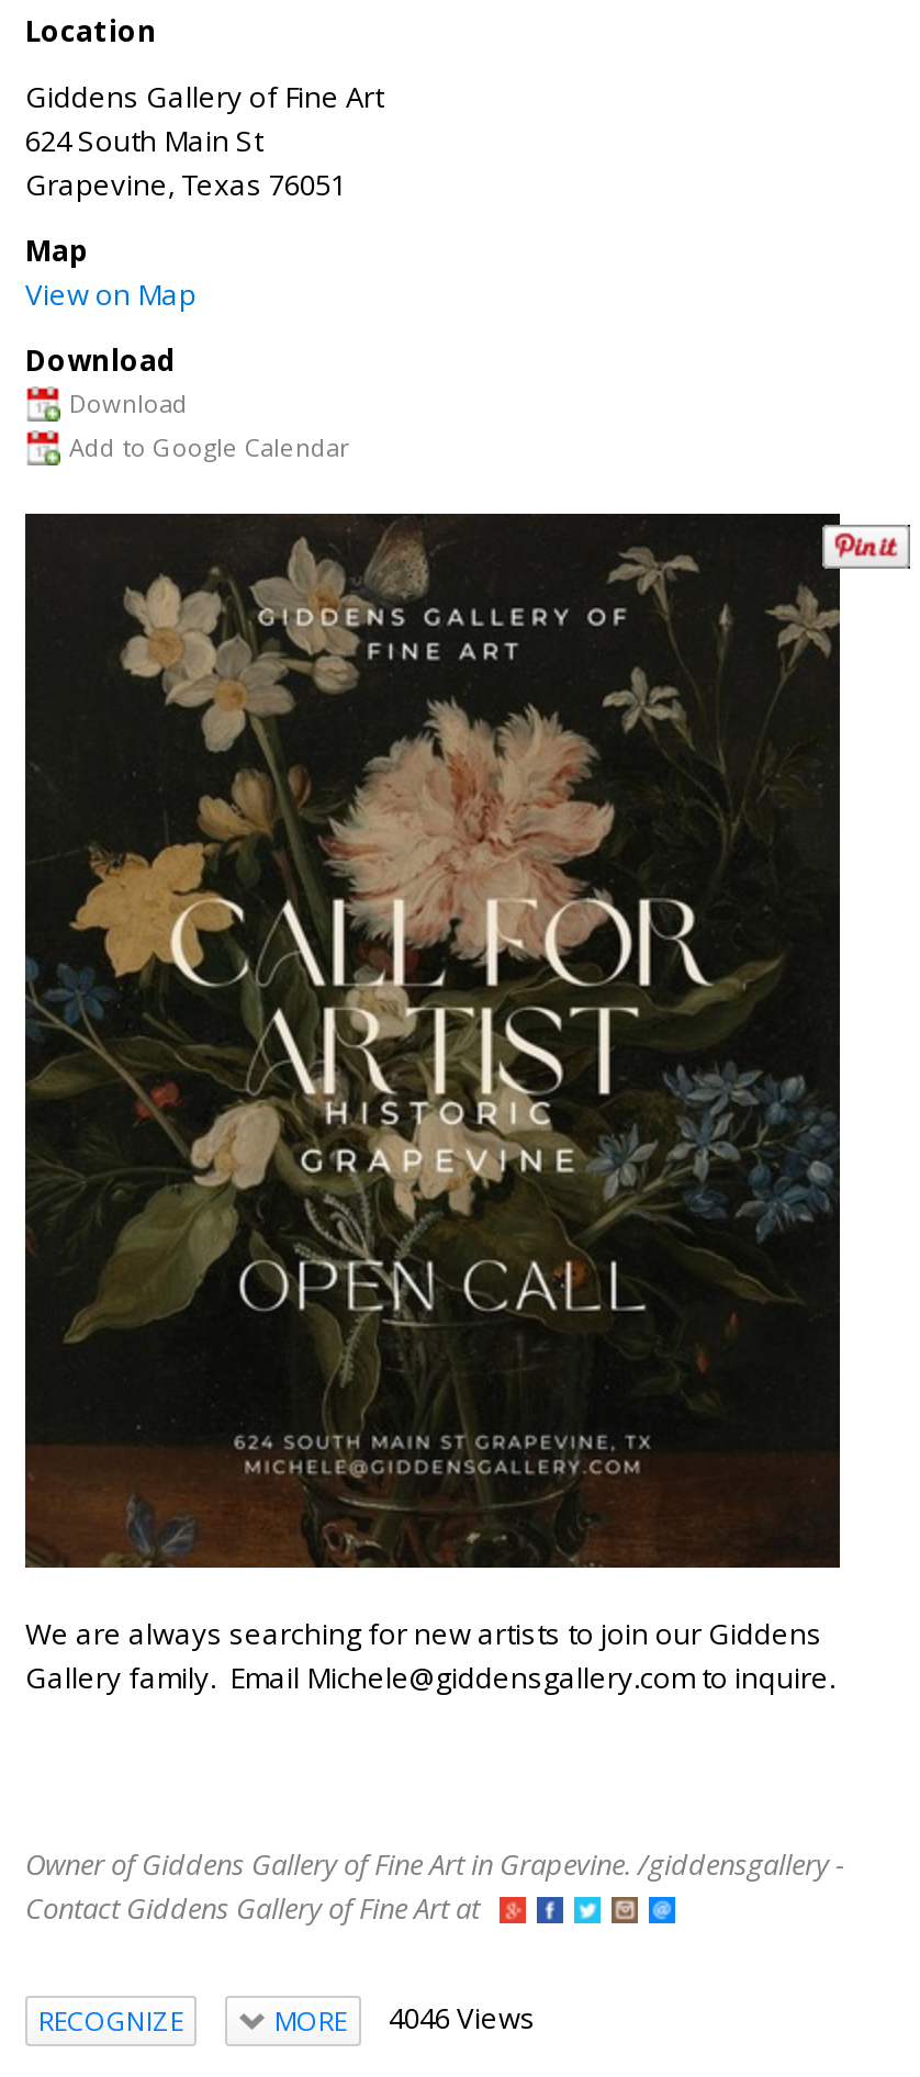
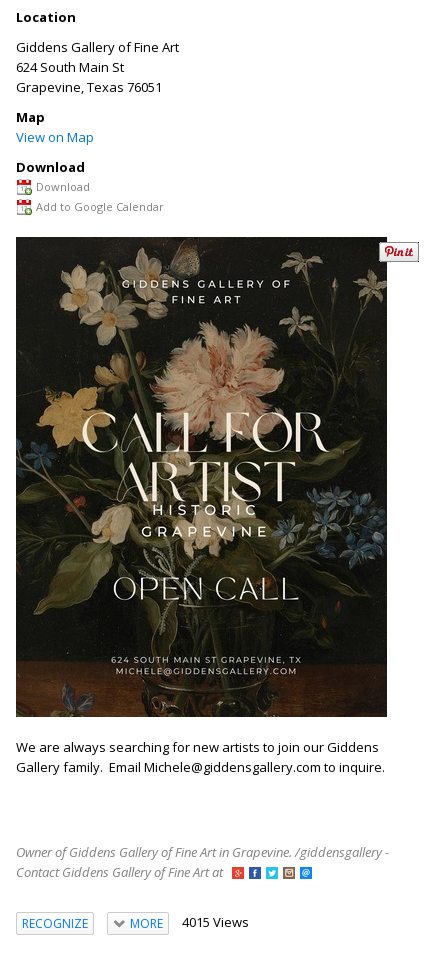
- MORE 4046 Views
+ MORE 4015 Views
